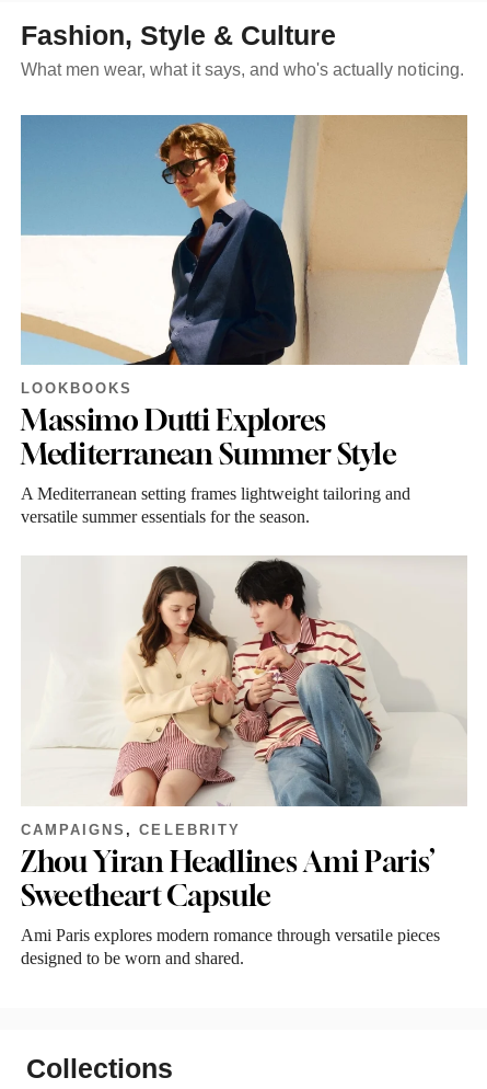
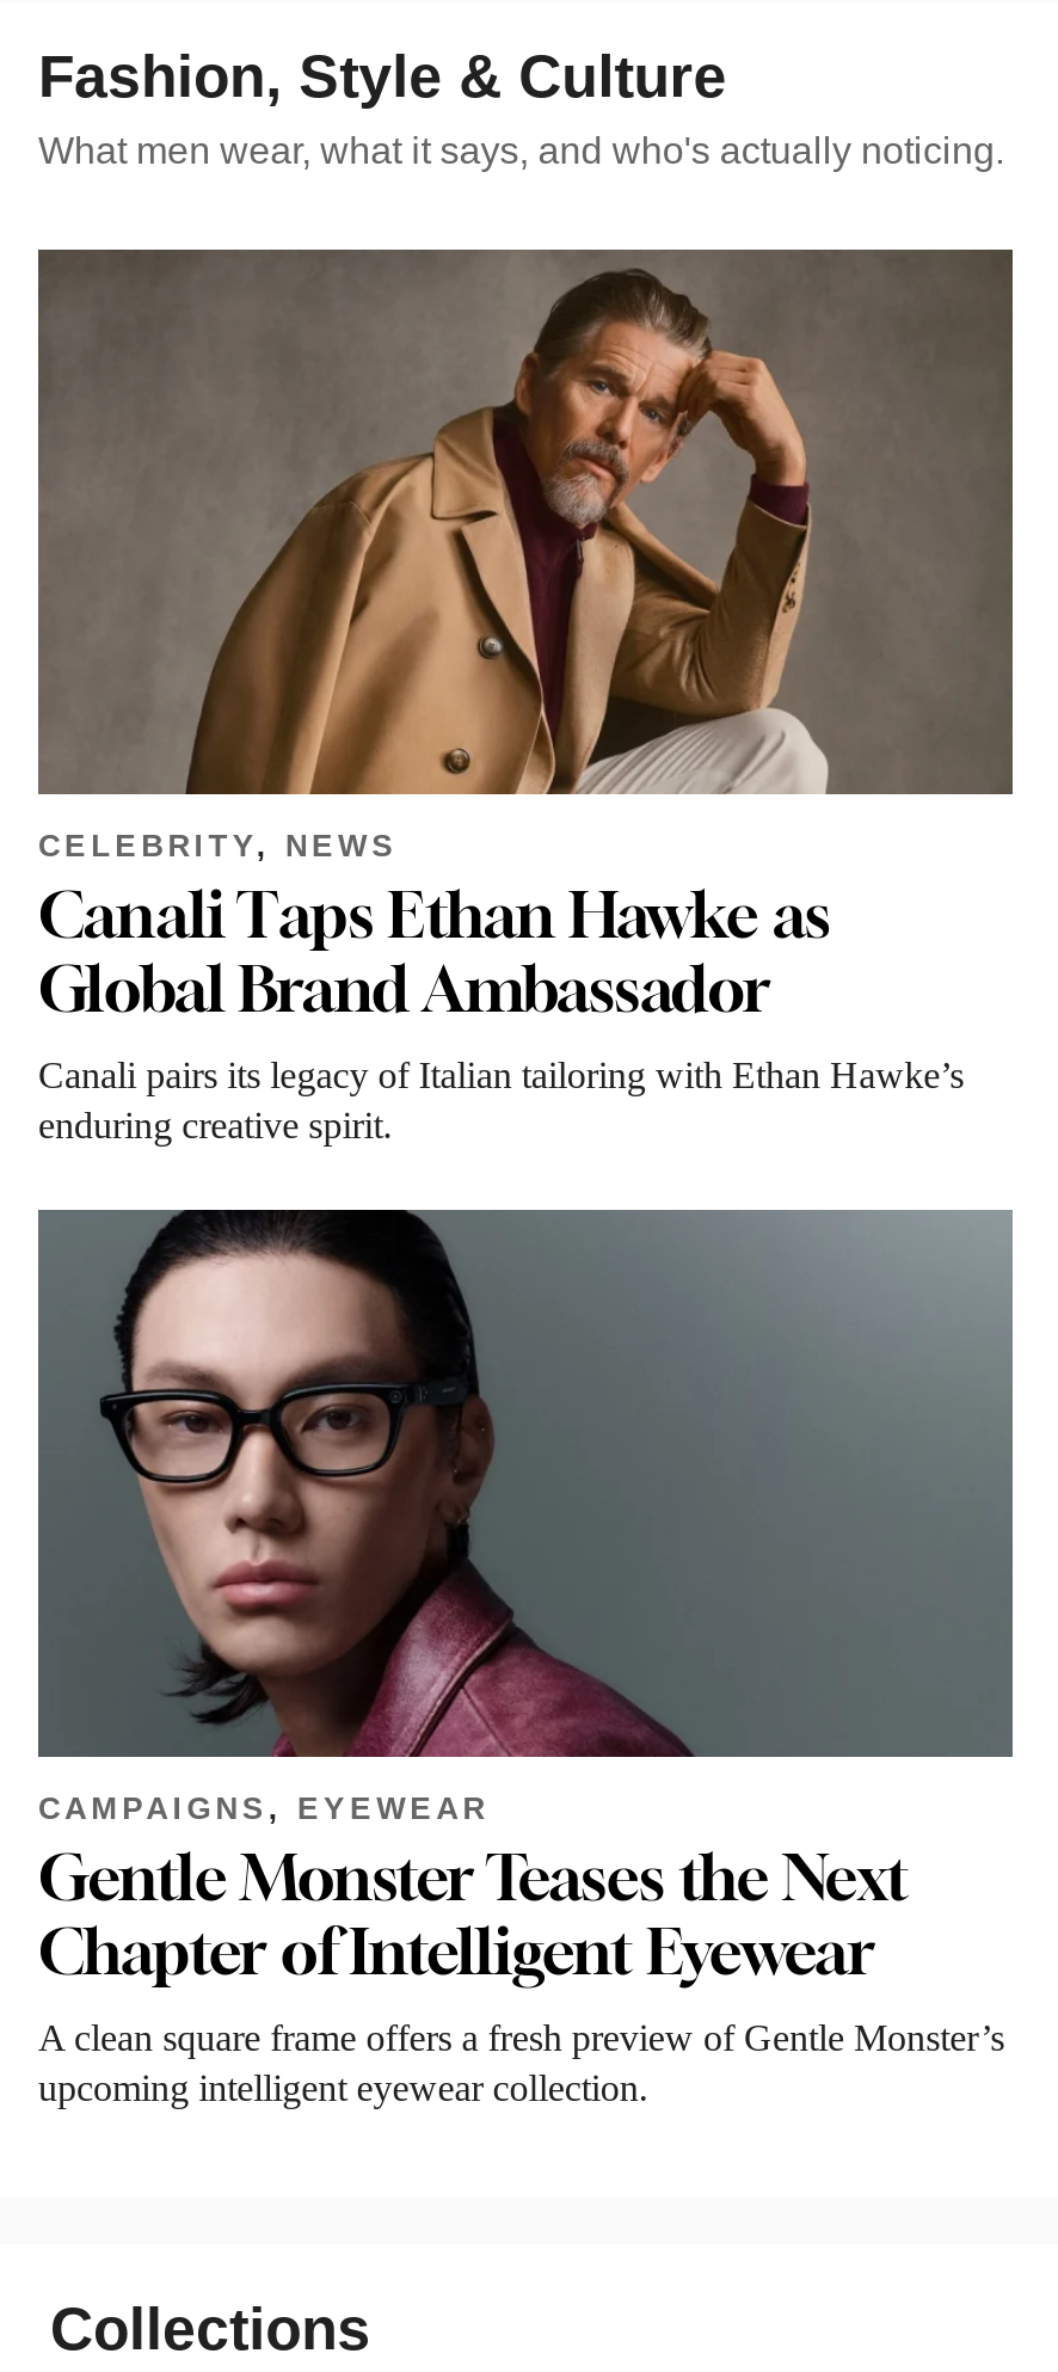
- [image]
- LOOKBOOKS
- Massimo Dutti Explores
- Mediterranean Summer Style
- A Mediterranean setting frames lightweight tailoring and
- versatile summer essentials for the season.
+ [image]
+ CELEBRITY, NEWS
+ Canali Taps Ethan Hawke as
+ Global Brand Ambassador
+ Canali pairs its legacy of Italian tailoring with Ethan Hawke’s
+ enduring creative spirit.

- [image]
- CAMPAIGNS, CELEBRITY
- Zhou Yiran Headlines Ami Paris’
- Sweetheart Capsule
- Ami Paris explores modern romance through versatile pieces
- designed to be worn and shared.
+ [image]
+ CAMPAIGNS, EYEWEAR
+ Gentle Monster Teases the Next
+ Chapter of Intelligent Eyewear
+ A clean square frame offers a fresh preview of Gentle Monster’s
+ upcoming intelligent eyewear collection.
